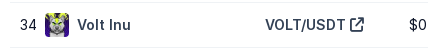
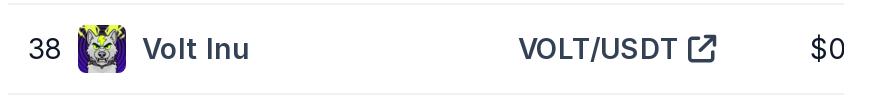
- 34
+ 38
